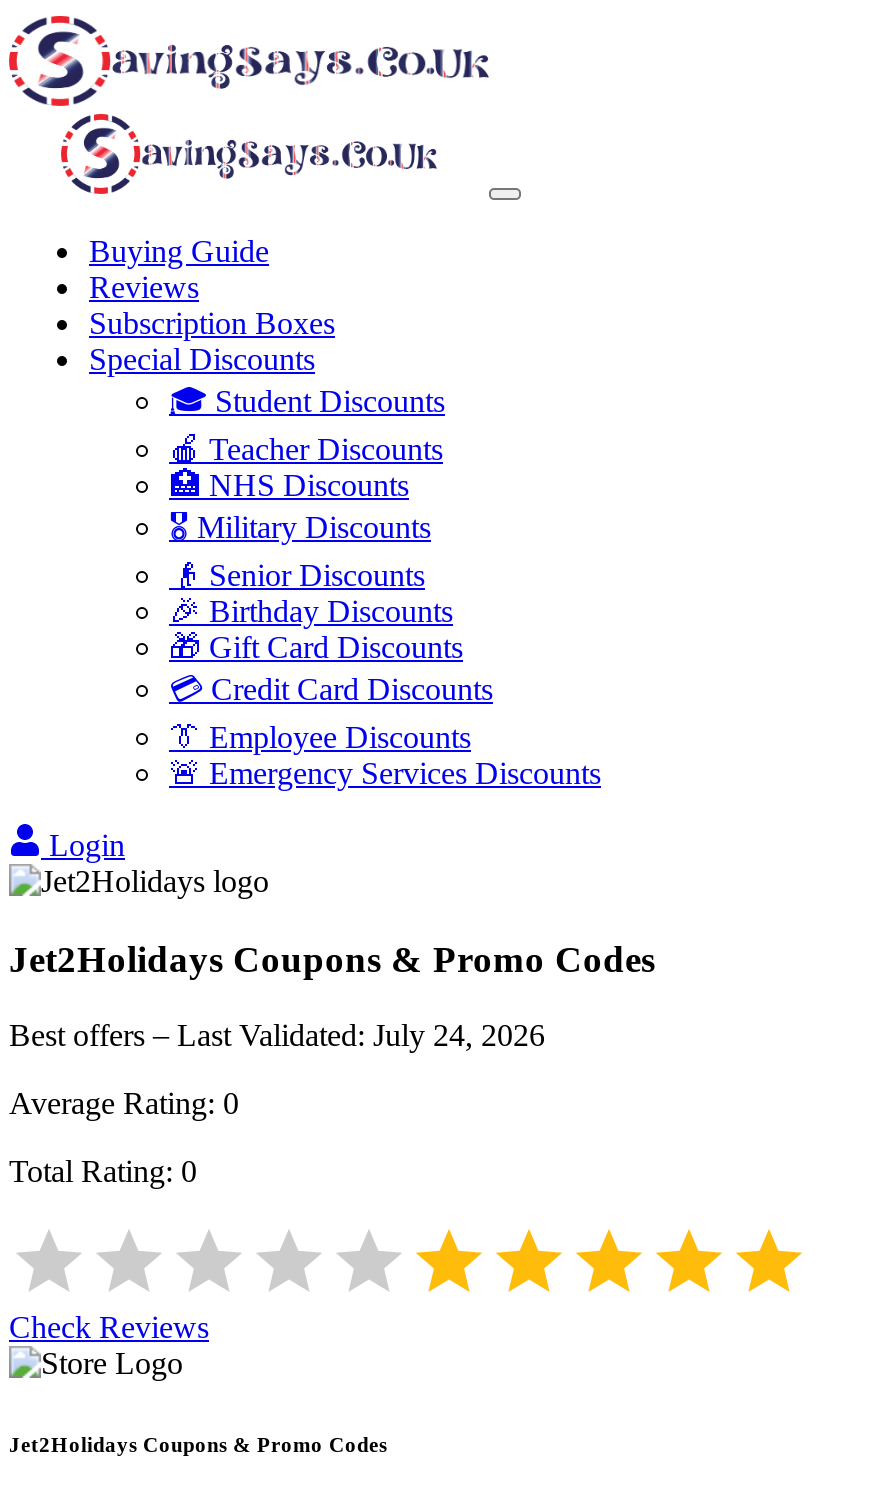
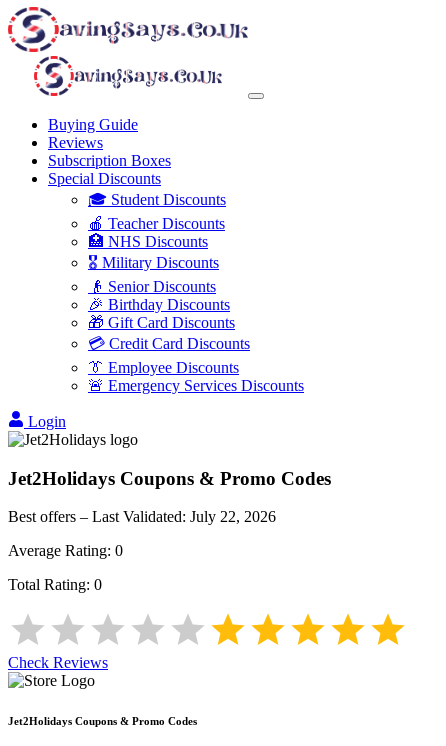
- Best offers – Last Validated: July 24, 2026
+ Best offers – Last Validated: July 22, 2026
